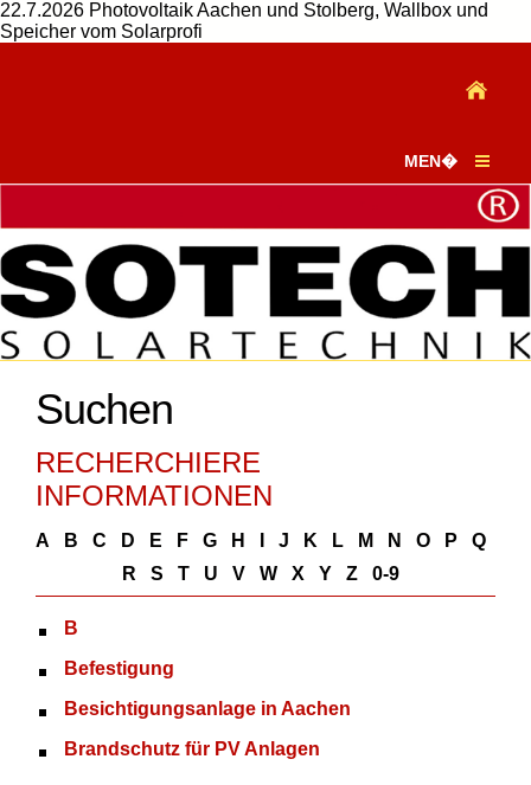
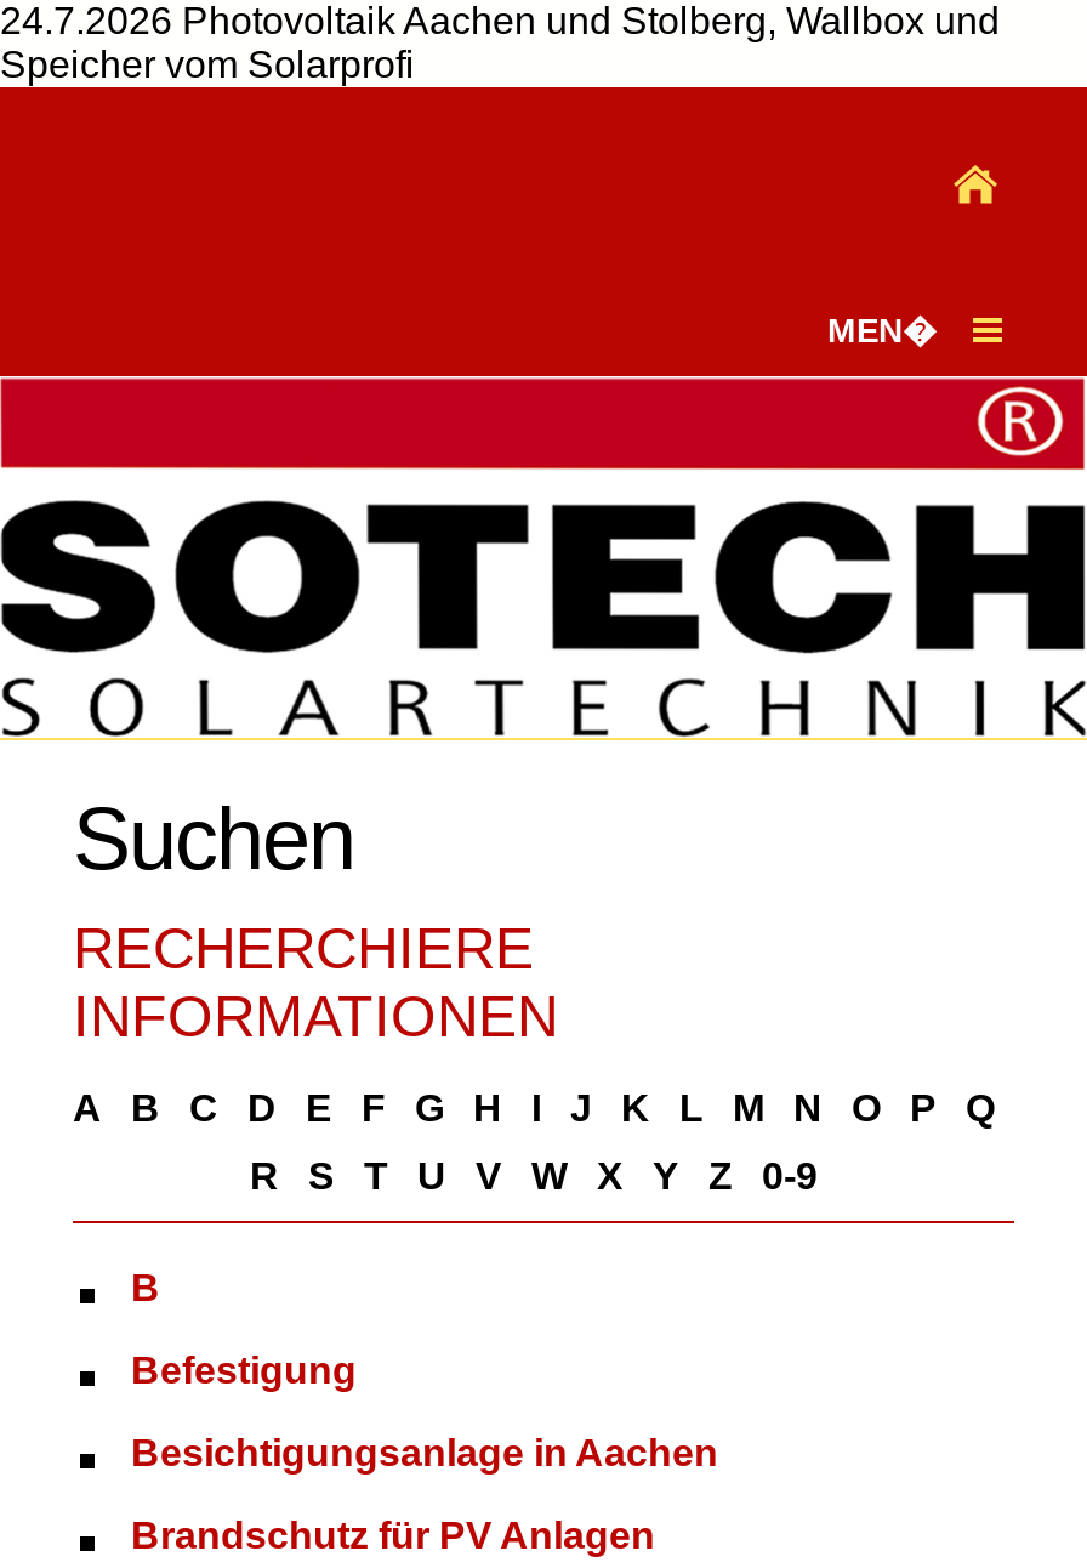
- 22.7.2026 Photovoltaik Aachen und Stolberg, Wallbox und
+ 24.7.2026 Photovoltaik Aachen und Stolberg, Wallbox und
